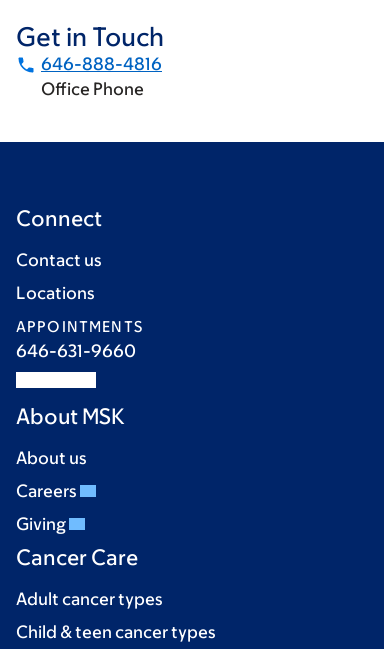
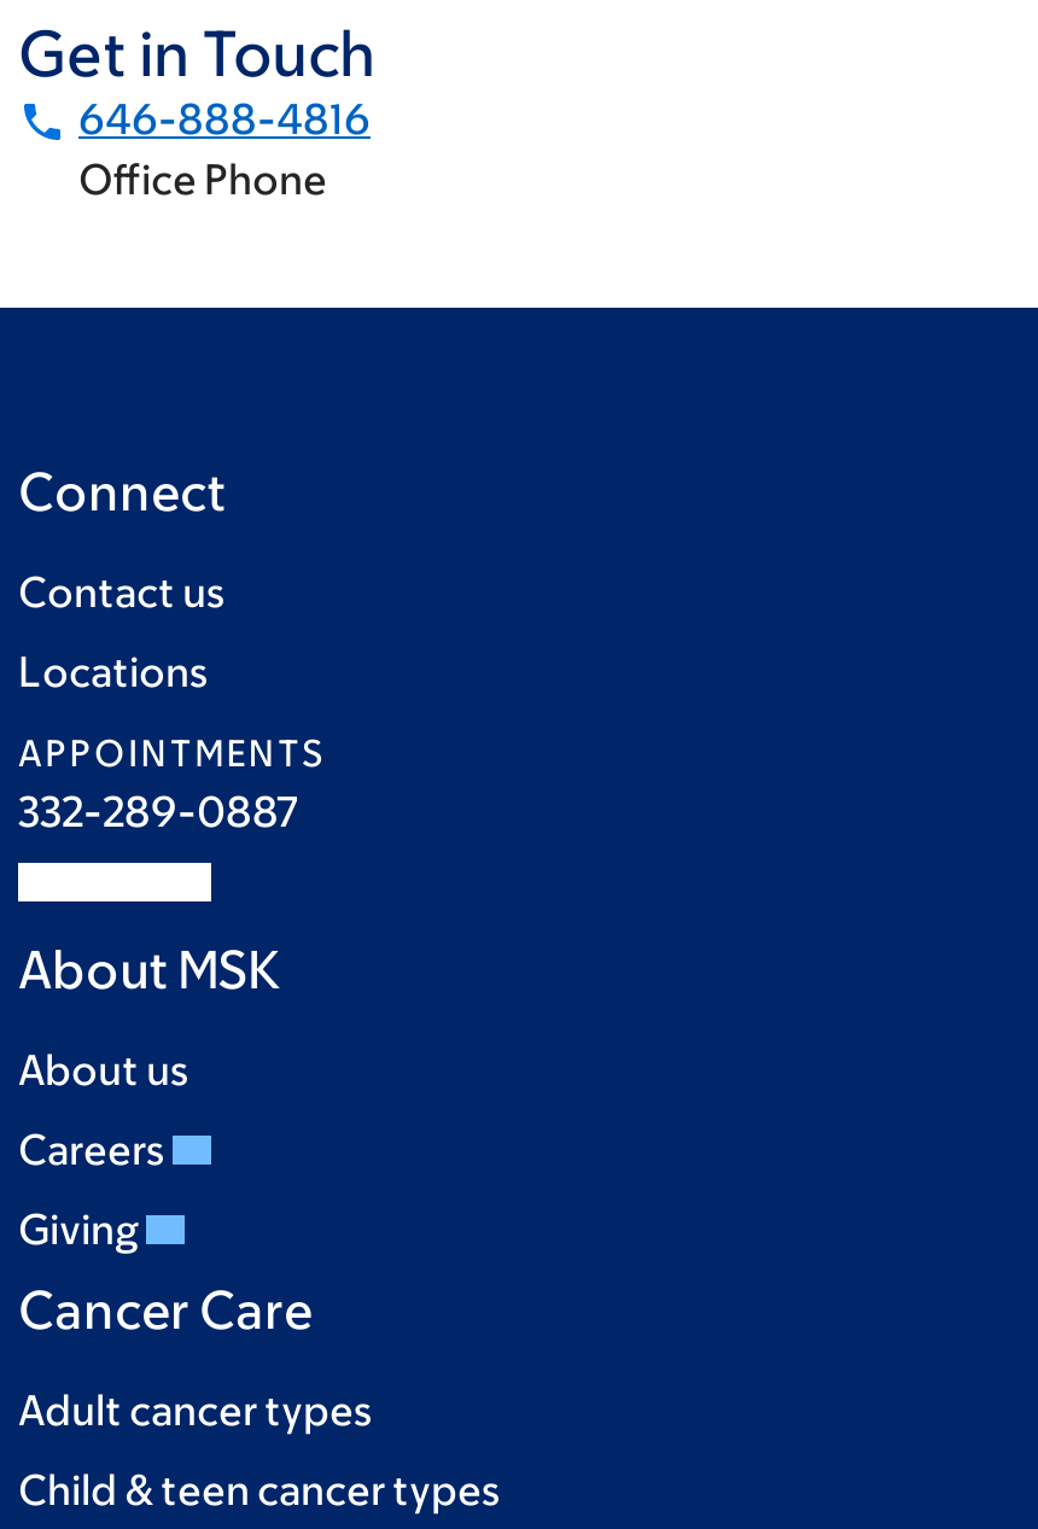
- 646-631-9660
+ 332-289-0887
